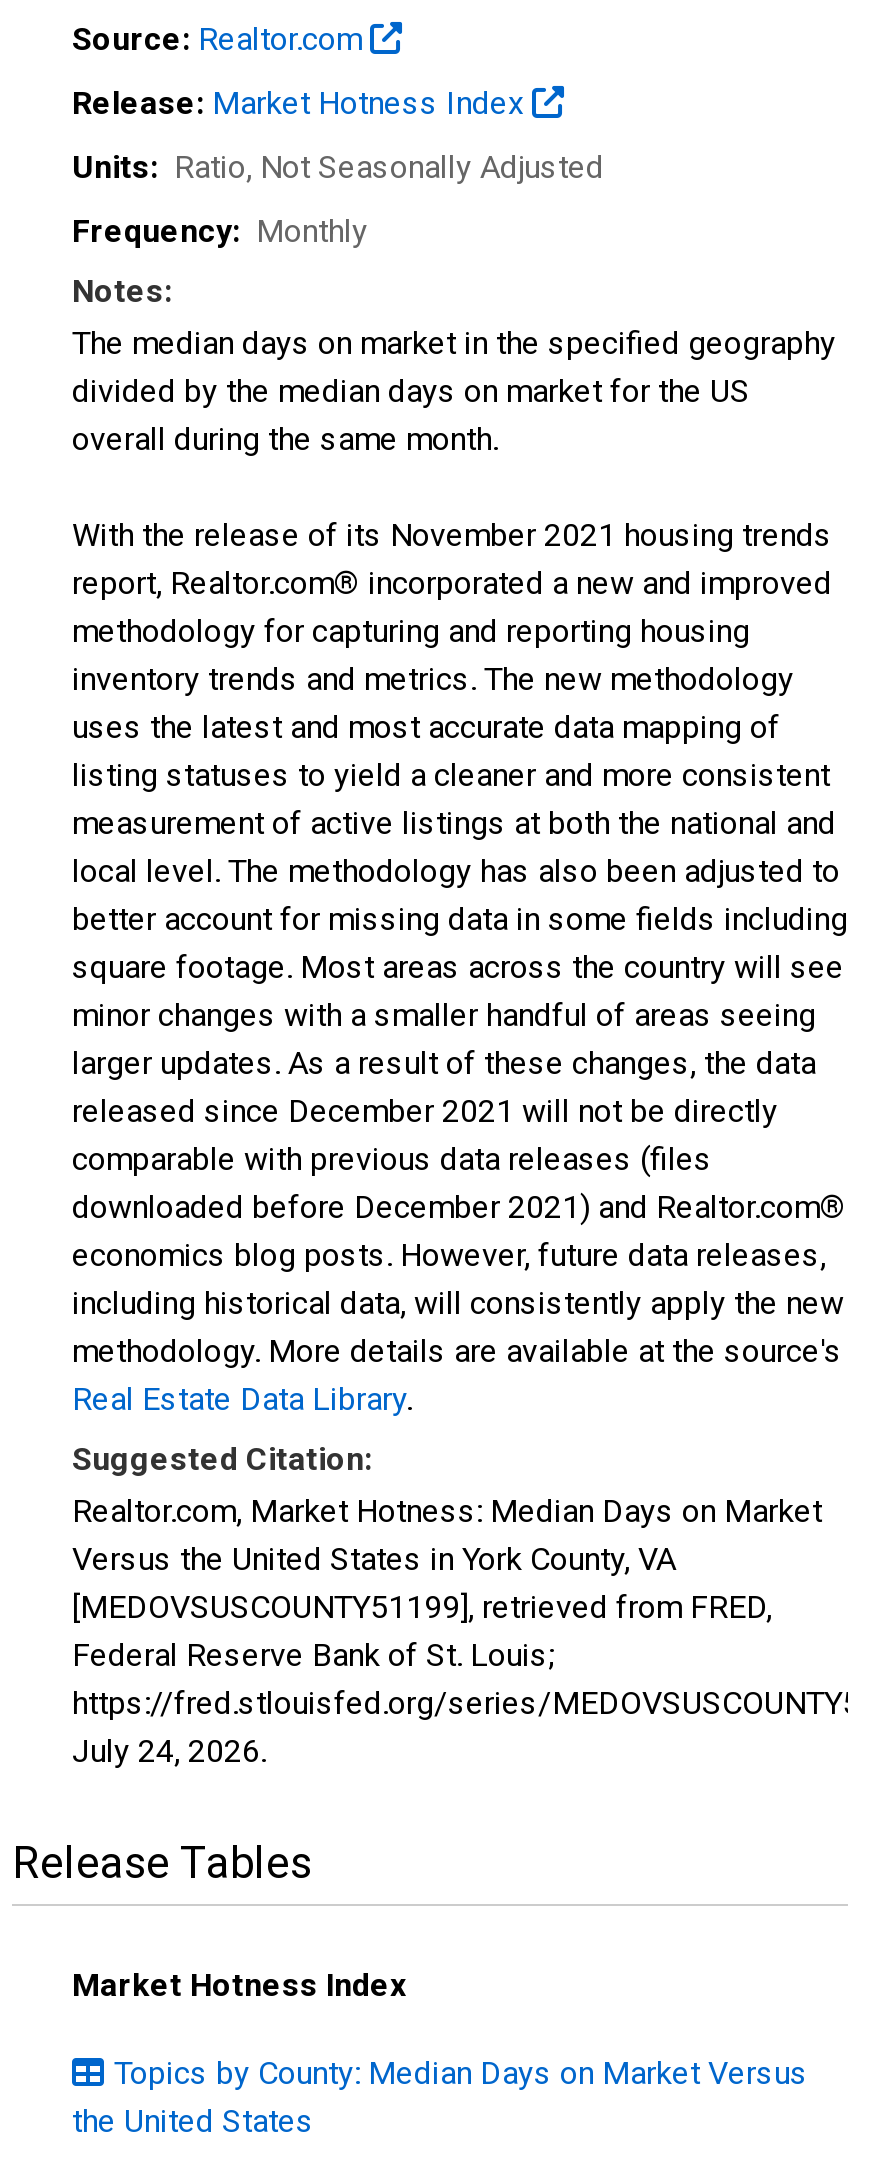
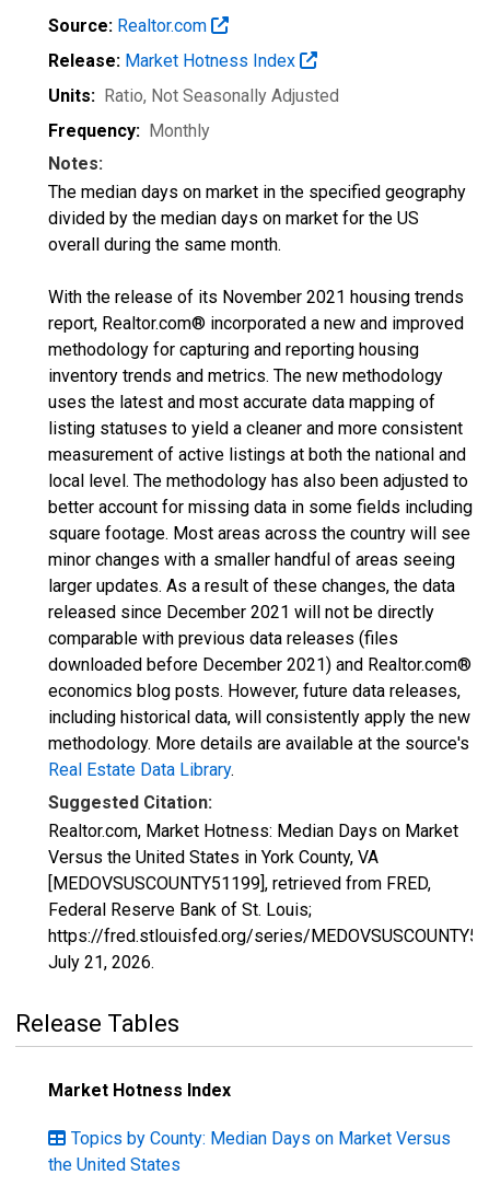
- July 24, 2026.
+ July 21, 2026.
